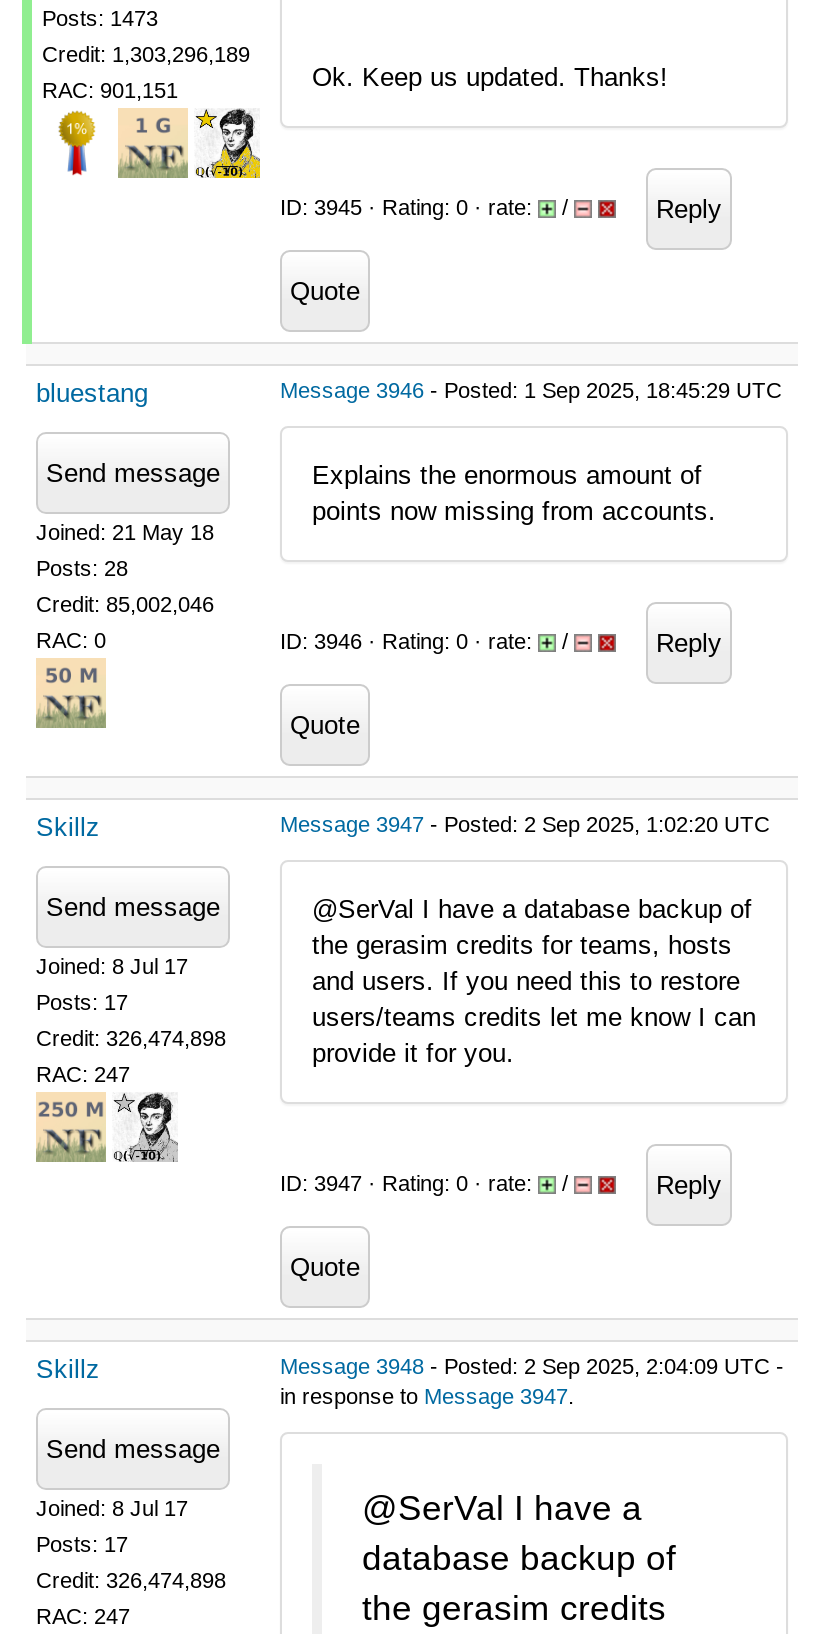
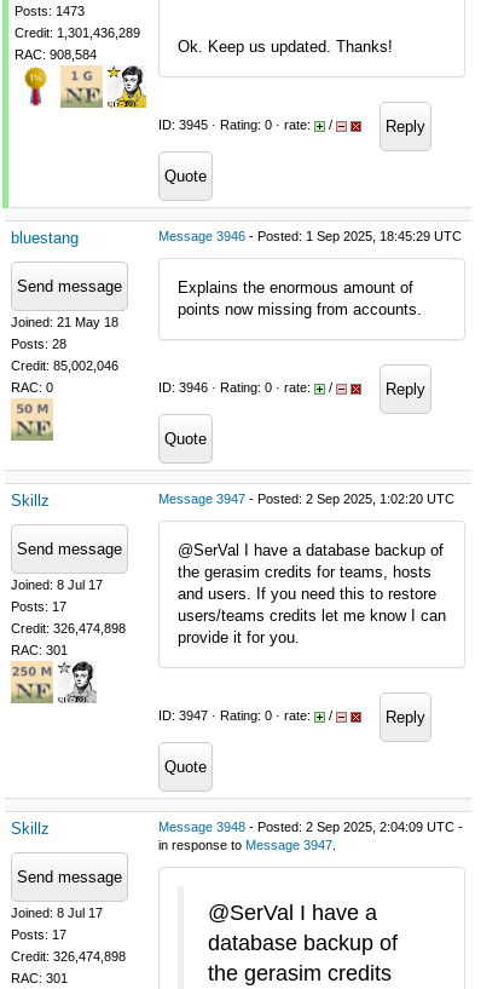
- Credit: 1,303,296,189
+ Credit: 1,301,436,289

- RAC: 901,151
+ RAC: 908,584

- RAC: 247
+ RAC: 301

- RAC: 247
+ RAC: 301
